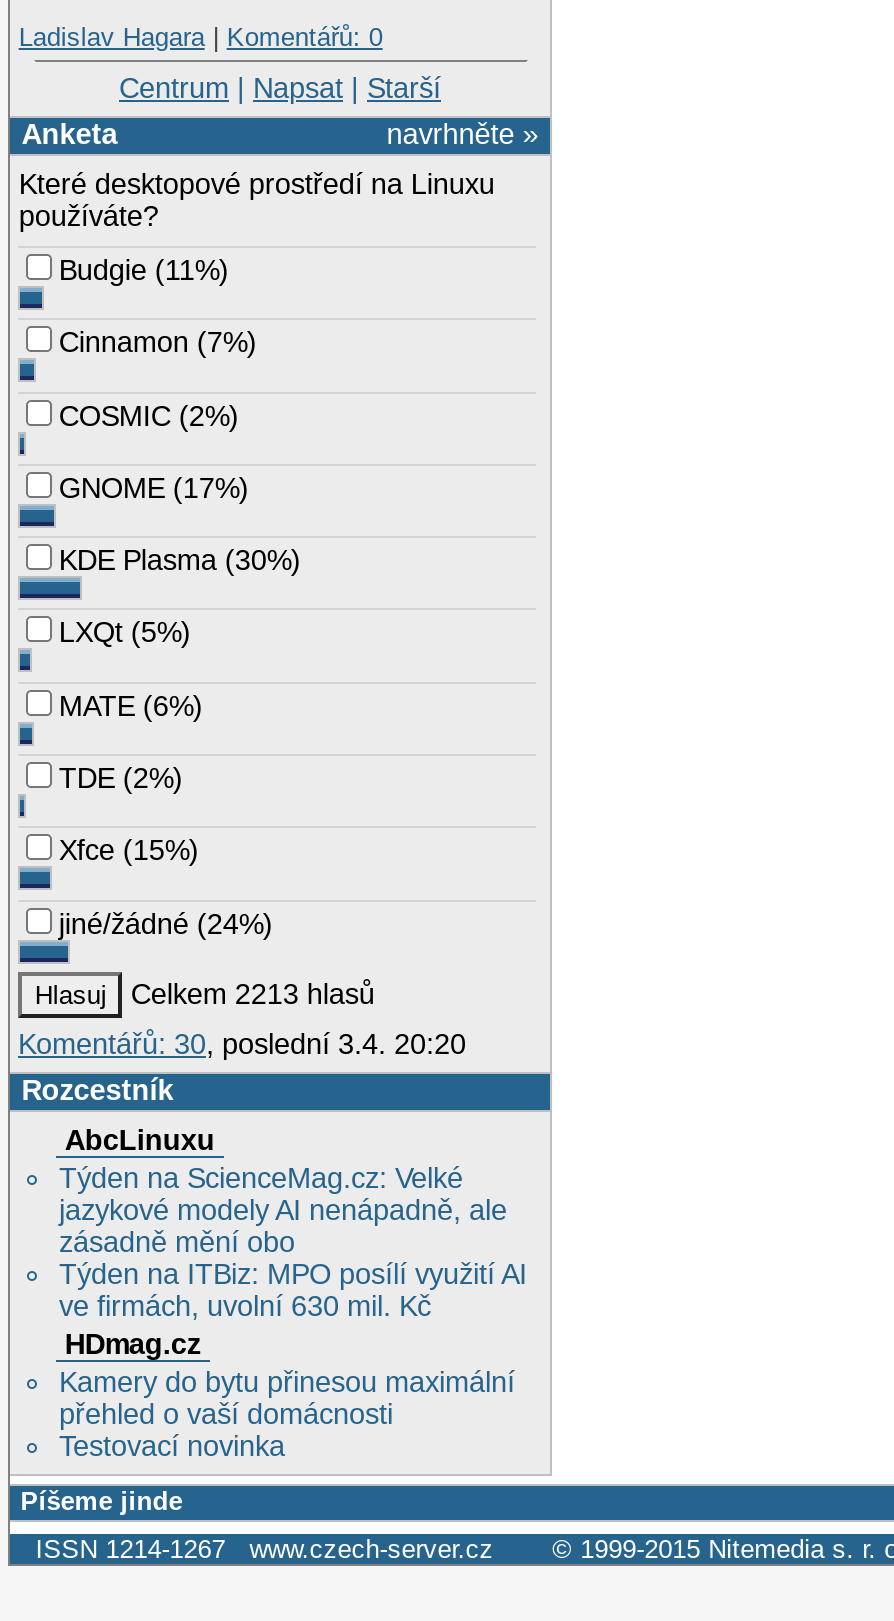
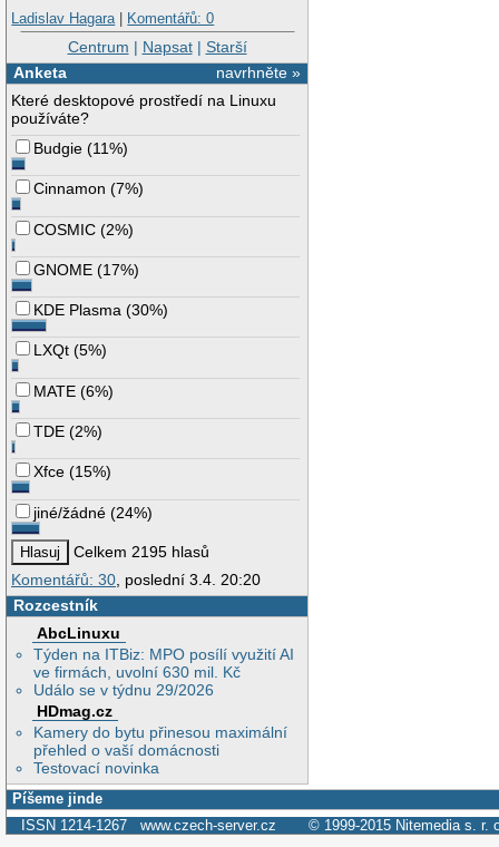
- Celkem 2213 hlasů
+ Celkem 2195 hlasů

- Týden na ScienceMag.cz: Velké
- jazykové modely AI nenápadně, ale
- zásadně mění obo

moved up: Týden na ITBiz: MPO posílí využití AI | ve firmách, uvolní 630 mil. Kč

+ Událo se v týdnu 29/2026
